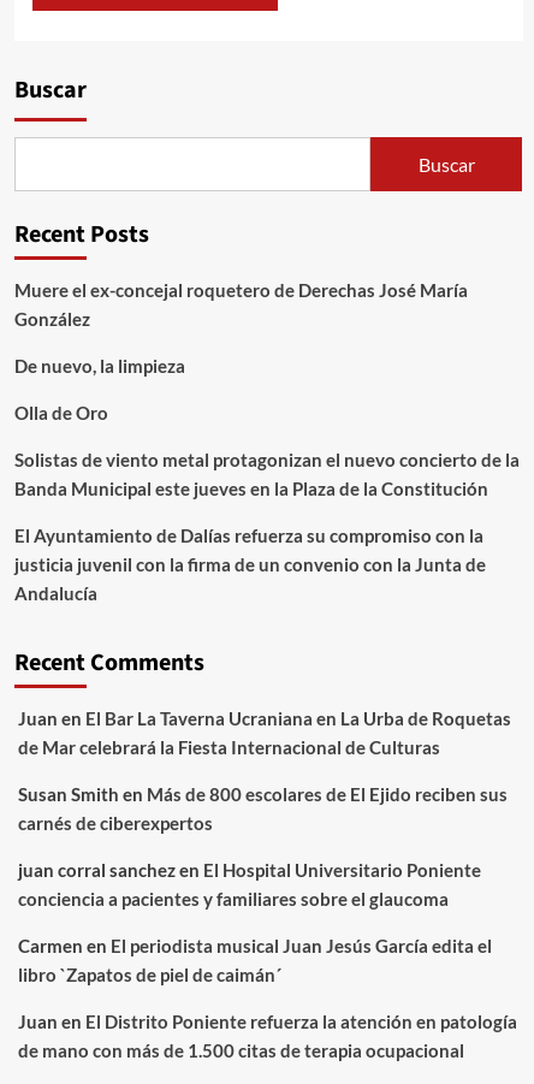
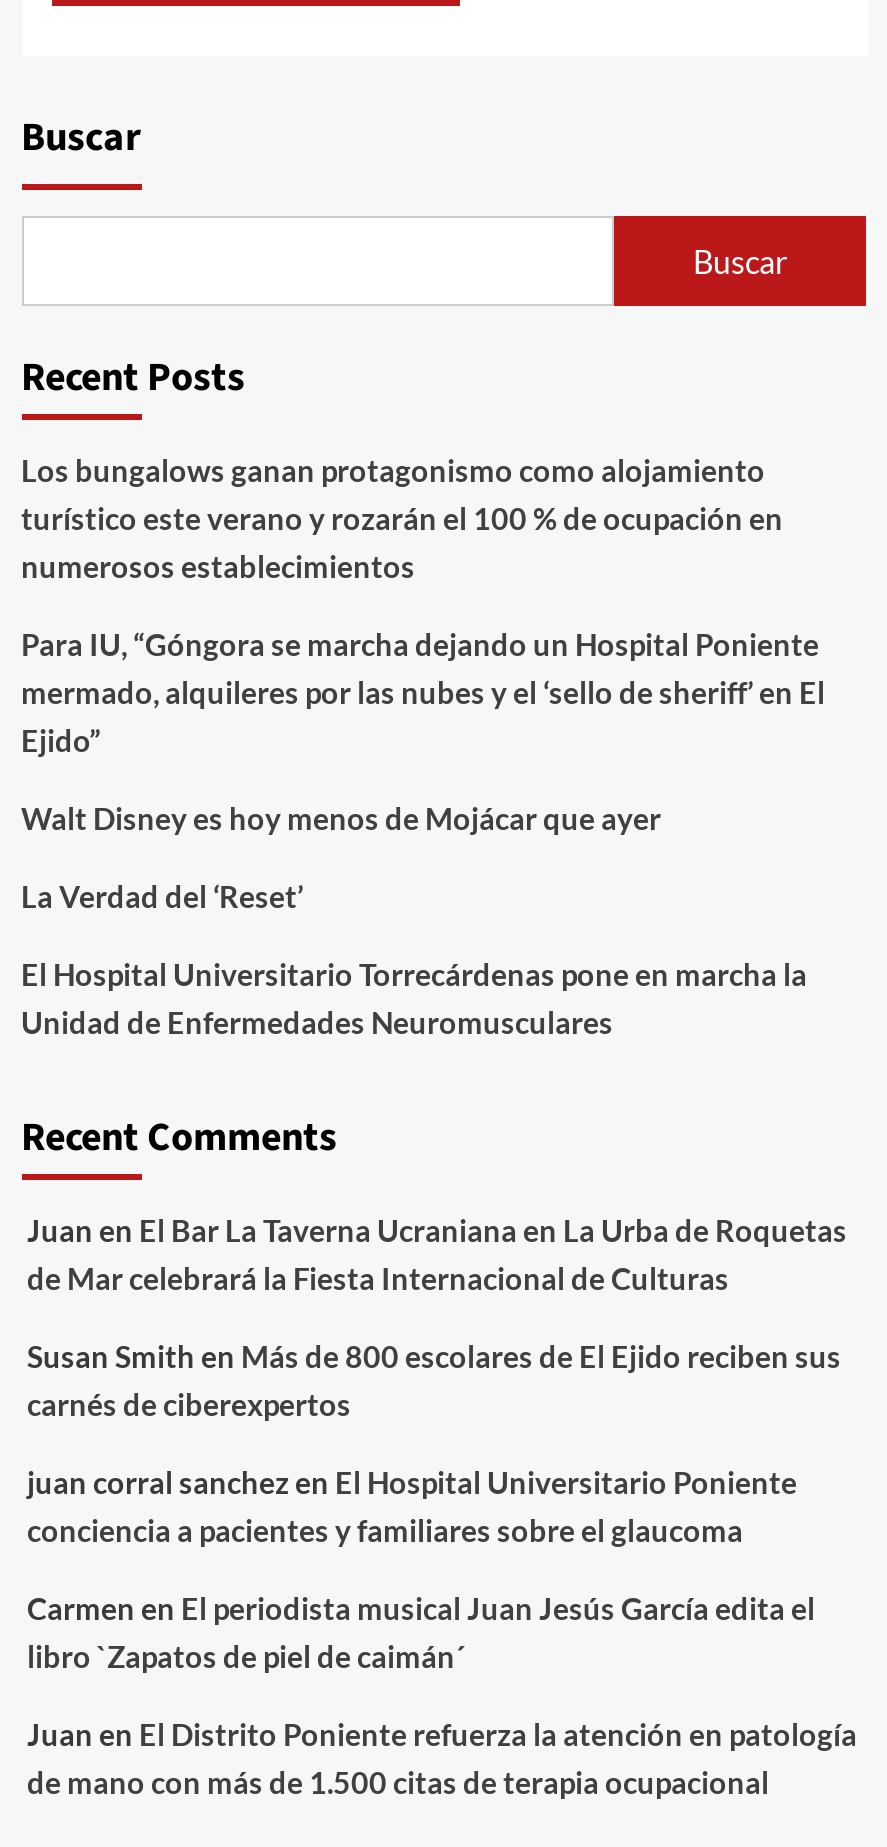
- Muere el ex-concejal roquetero de Derechas José María
- González
+ Los bungalows ganan protagonismo como alojamiento
+ turístico este verano y rozarán el 100 % de ocupación en
+ numerosos establecimientos

- De nuevo, la limpieza
+ Para IU, “Góngora se marcha dejando un Hospital Poniente
+ mermado, alquileres por las nubes y el ‘sello de sheriff’ en El
+ Ejido”

- Olla de Oro
+ Walt Disney es hoy menos de Mojácar que ayer

- Solistas de viento metal protagonizan el nuevo concierto de la
- Banda Municipal este jueves en la Plaza de la Constitución
+ La Verdad del ‘Reset’

- El Ayuntamiento de Dalías refuerza su compromiso con la
- justicia juvenil con la firma de un convenio con la Junta de
- Andalucía
+ El Hospital Universitario Torrecárdenas pone en marcha la
+ Unidad de Enfermedades Neuromusculares
